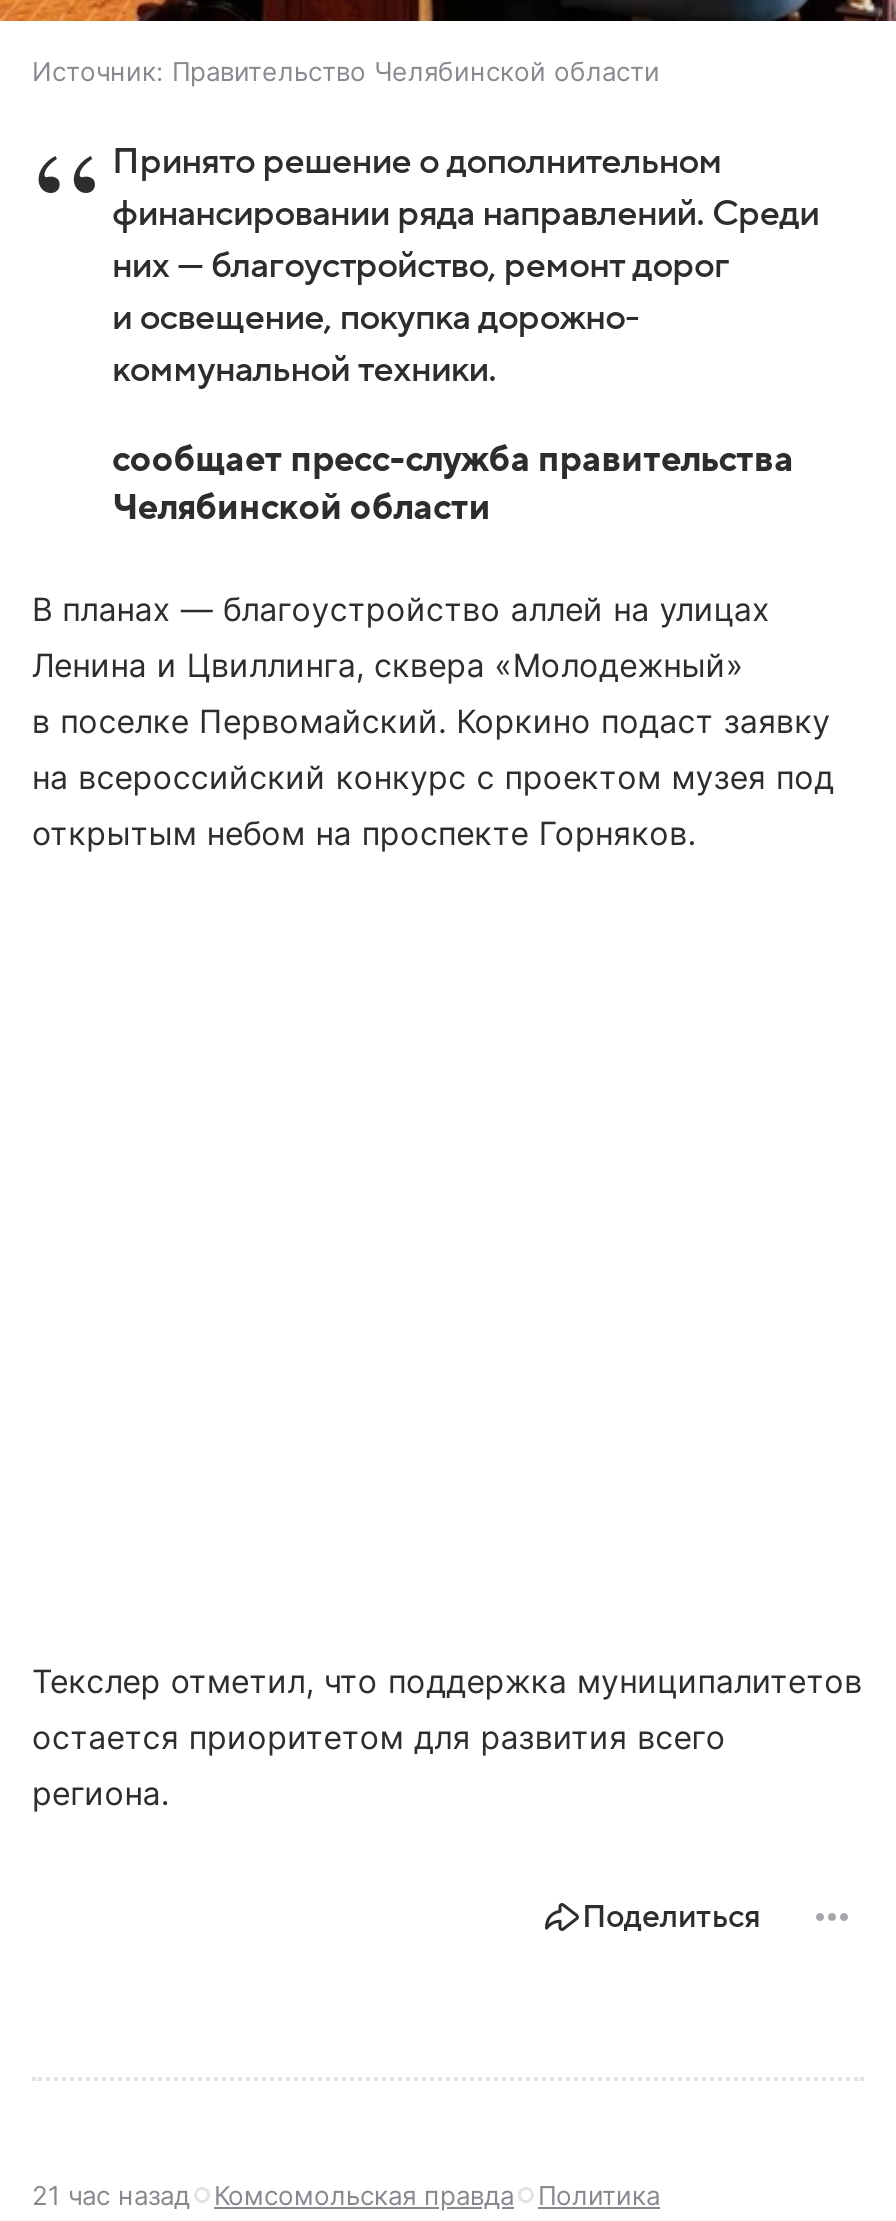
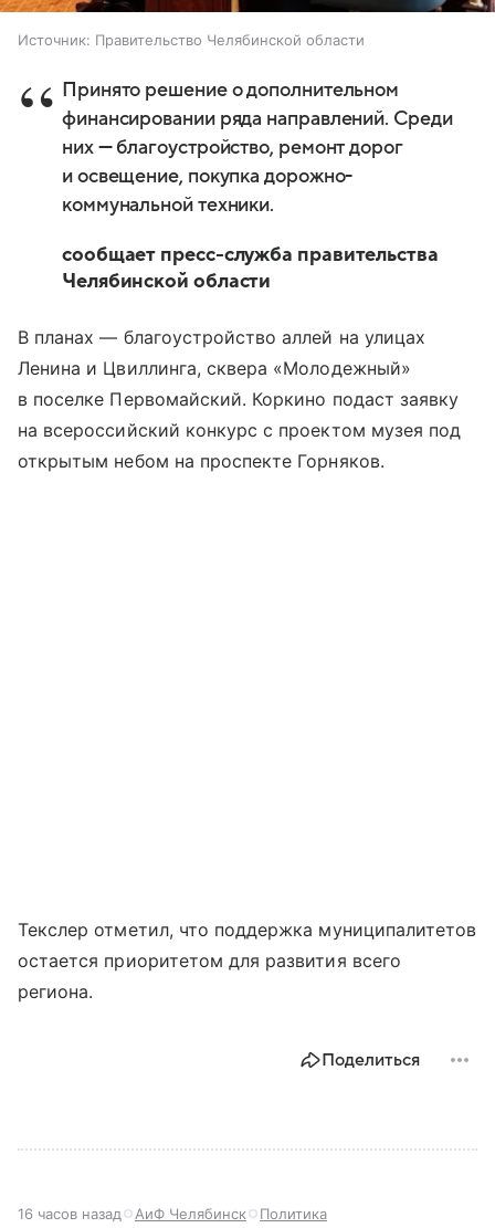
- 21 час назад
- Комсомольская правда
+ 16 часов назад
+ АиФ Челябинск
